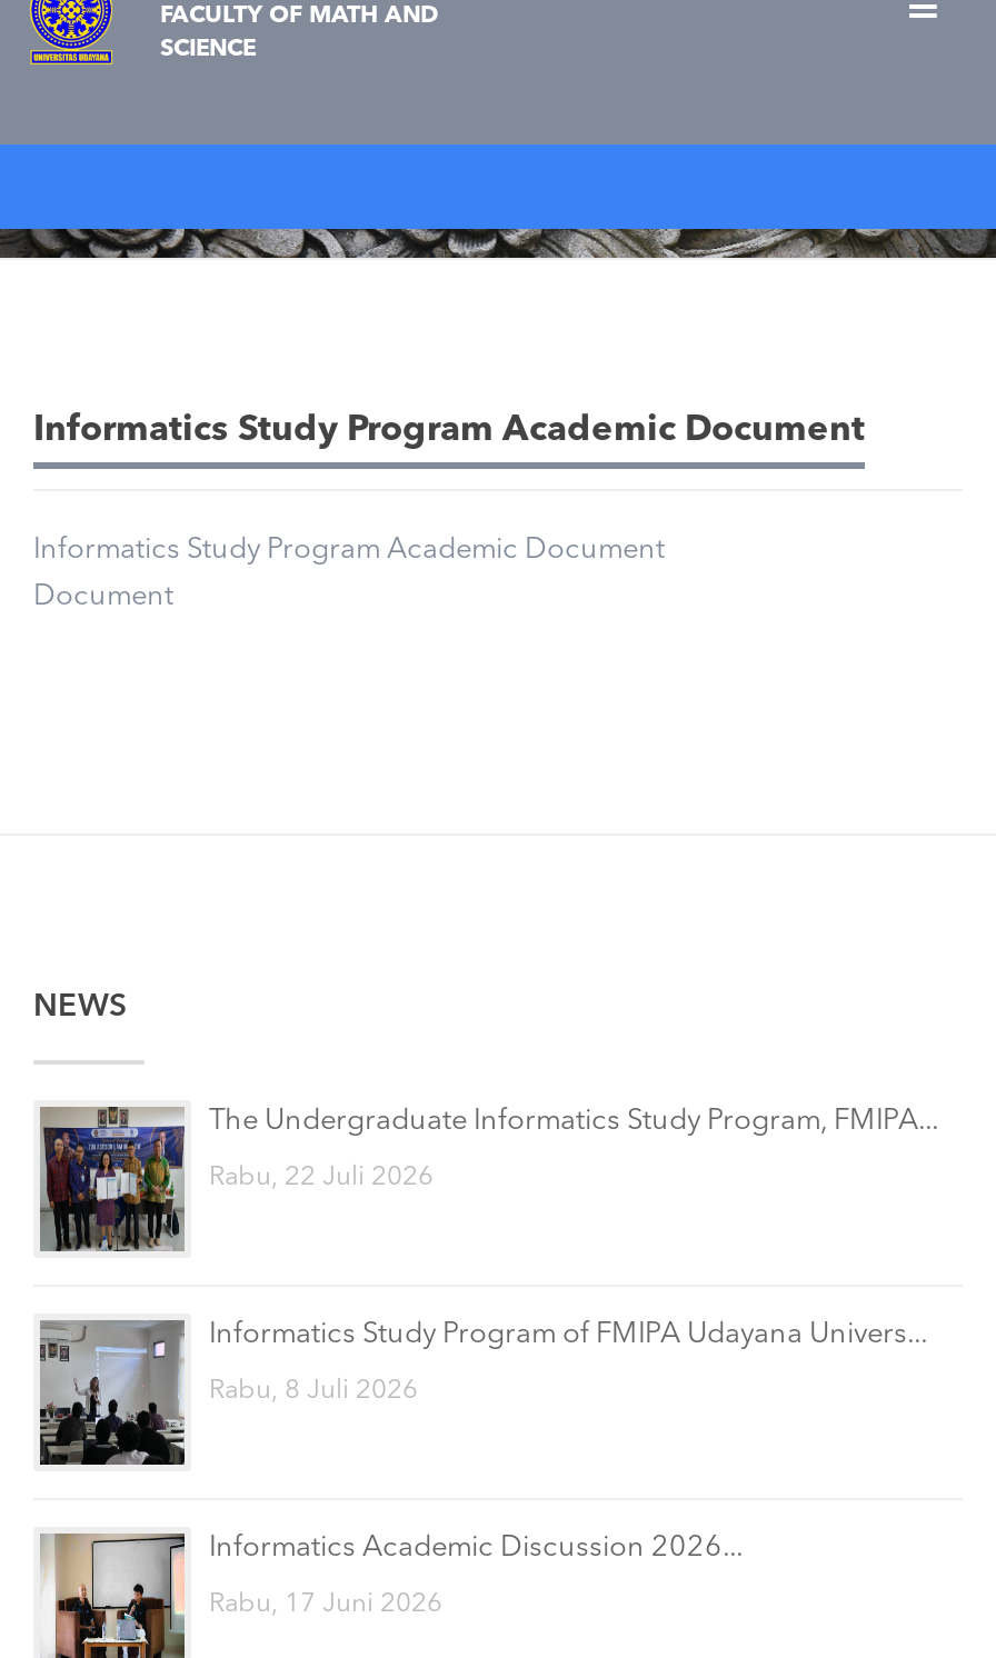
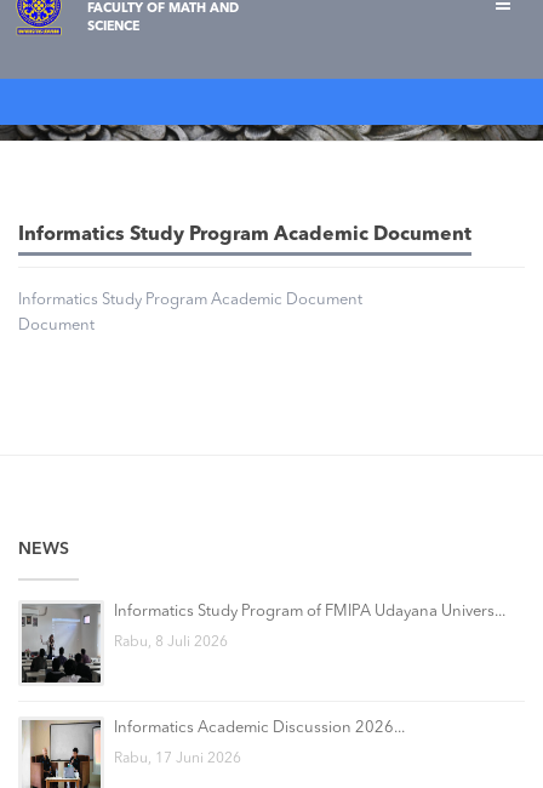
- [image]
- The Undergraduate Informatics Study Program, FMIPA...
- Rabu, 22 Juli 2026
